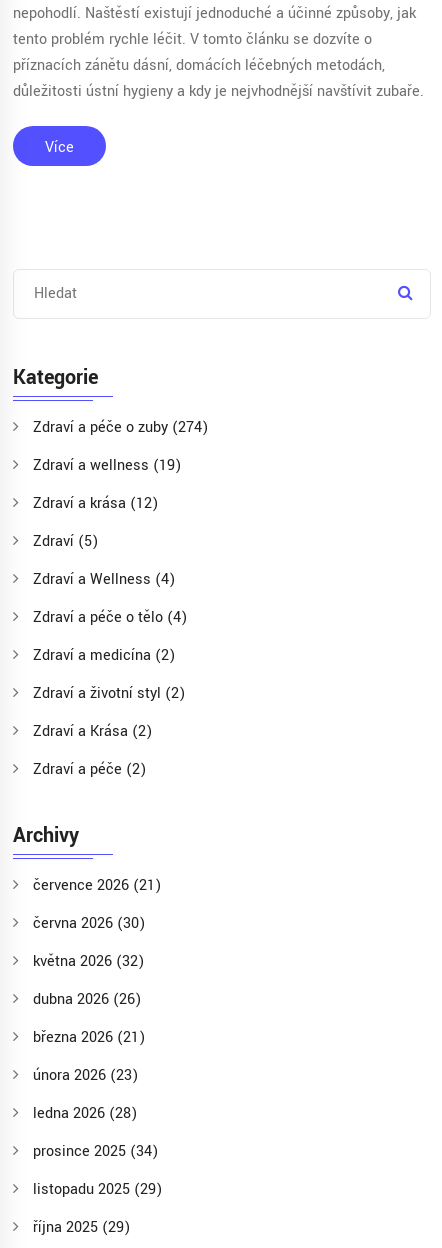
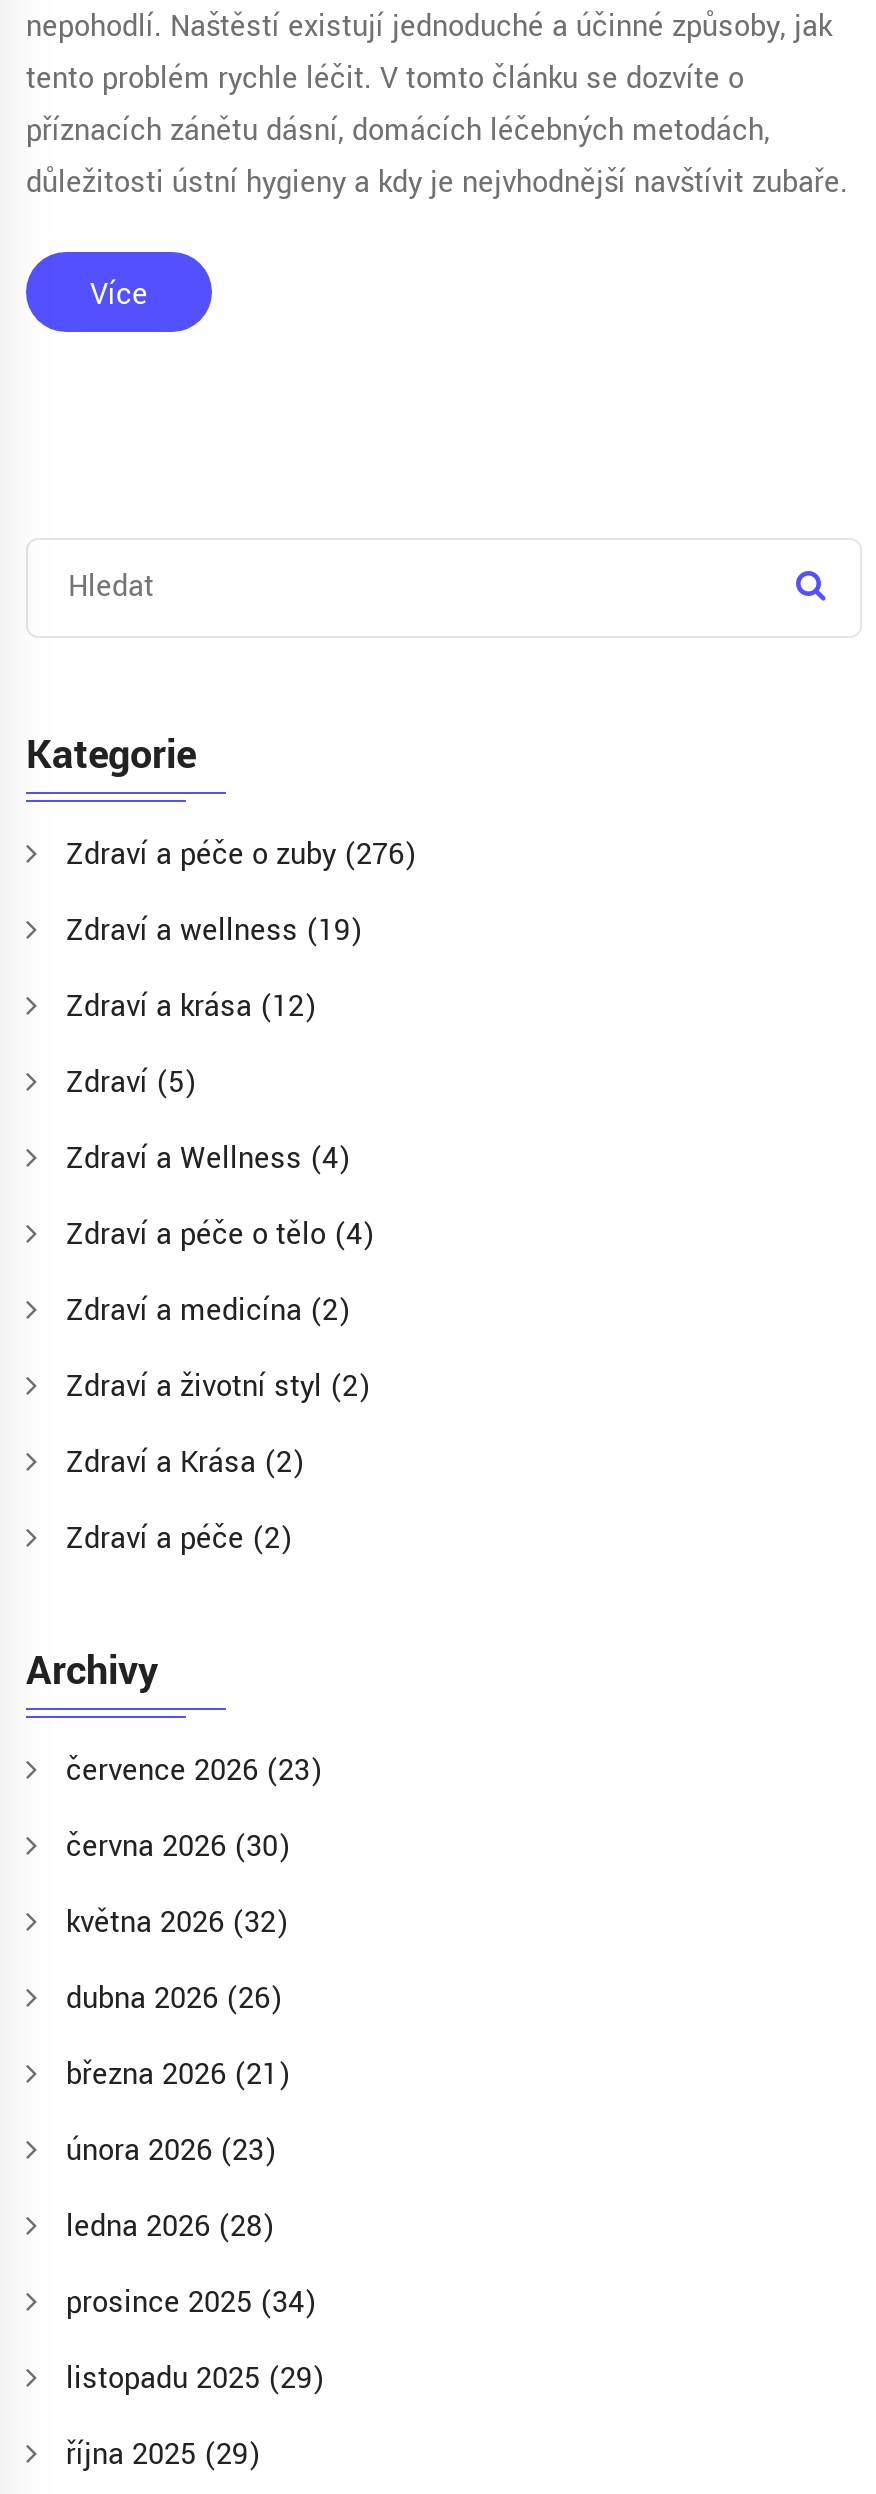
- Zdraví a péče o zuby (274)
+ Zdraví a péče o zuby (276)

- července 2026 (21)
+ července 2026 (23)
